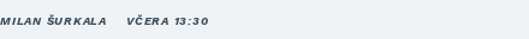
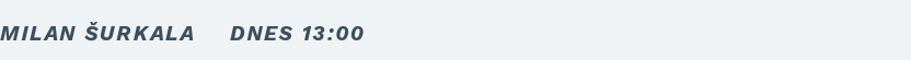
- MILAN ŠURKALA VČERA 13:30
+ MILAN ŠURKALA DNES 13:00
